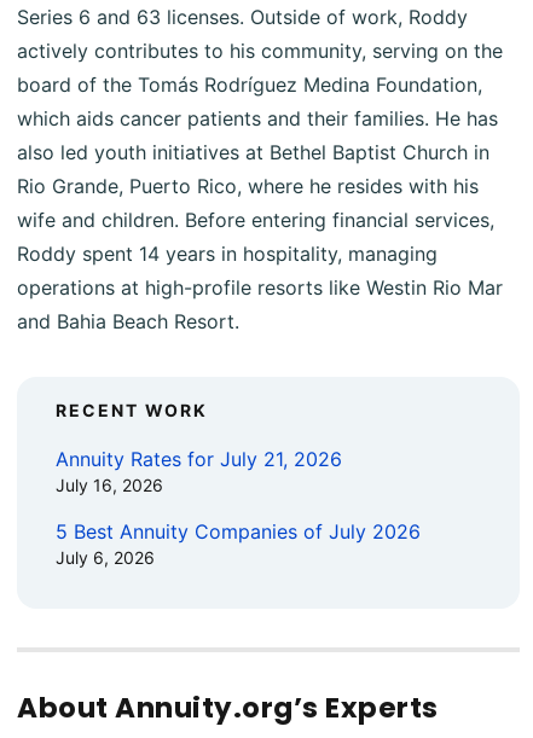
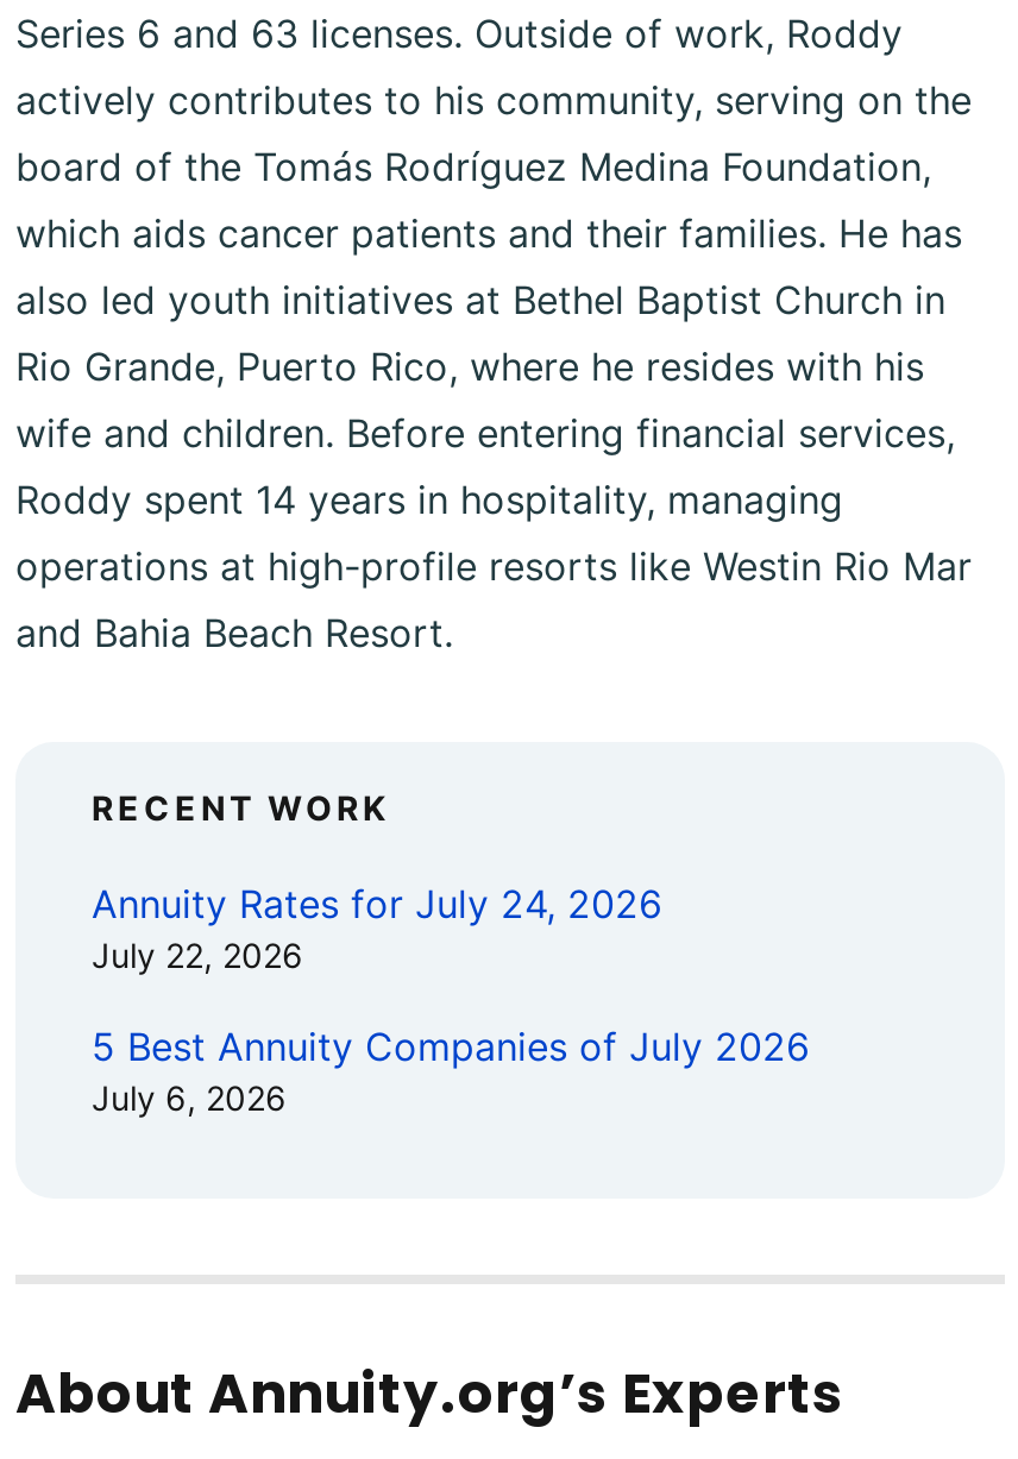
- Annuity Rates for July 21, 2026
+ Annuity Rates for July 24, 2026

- July 16, 2026
+ July 22, 2026
